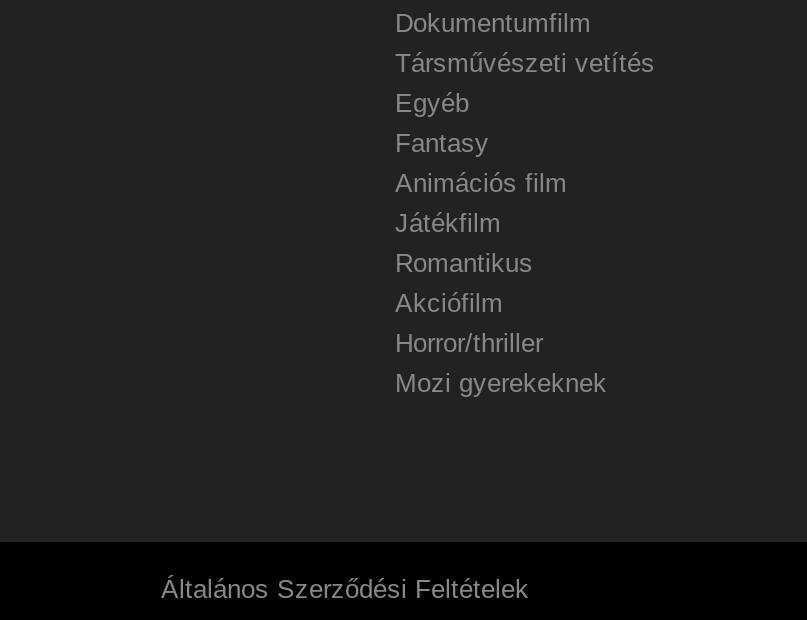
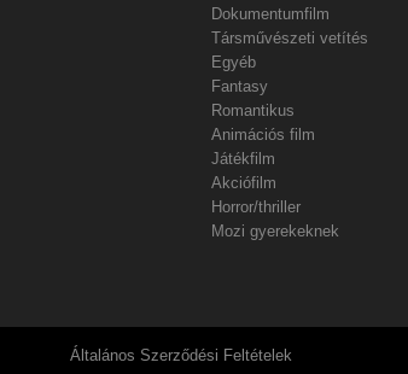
moved down: Animációs film | Játékfilm

moved up: Romantikus
